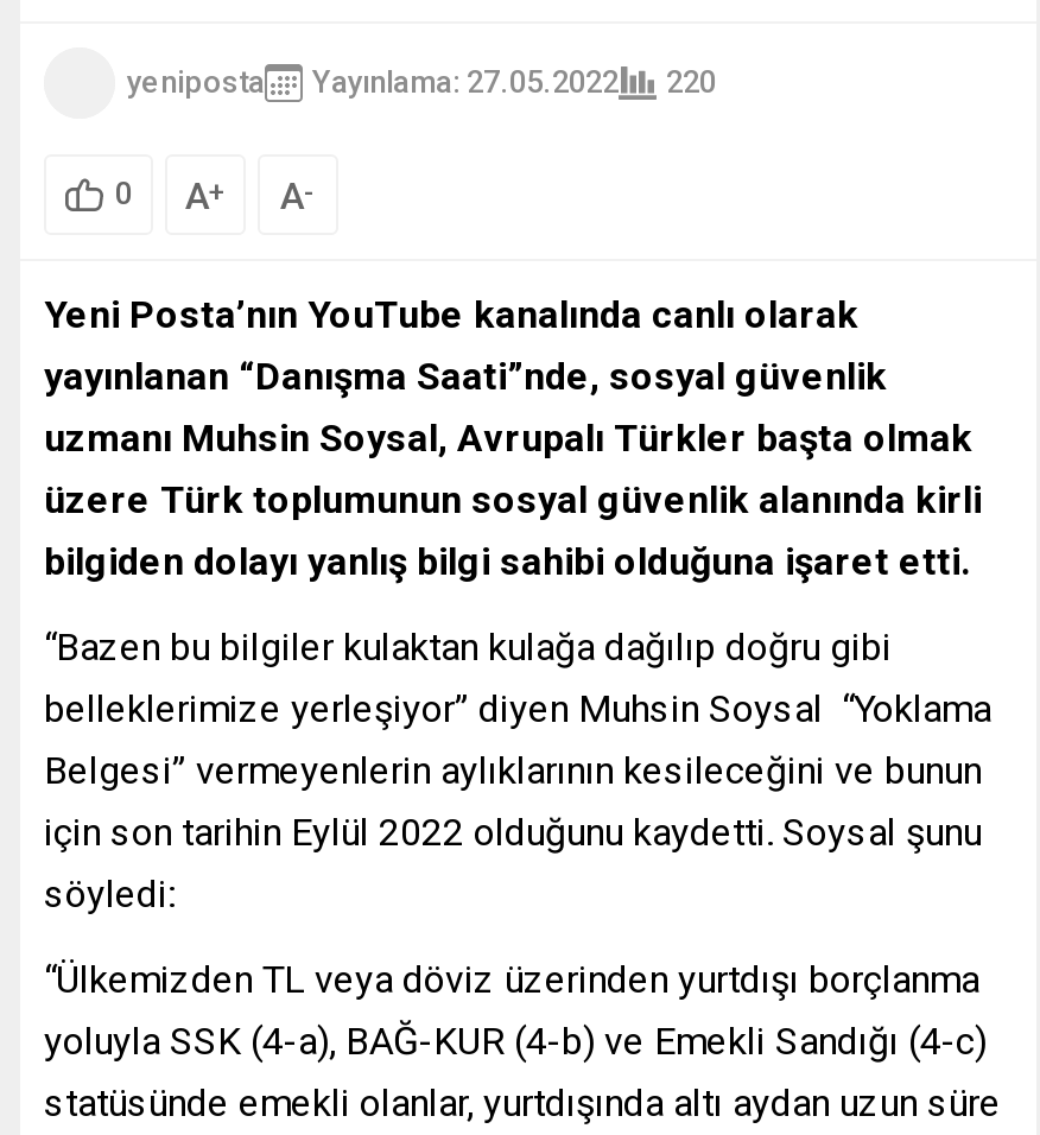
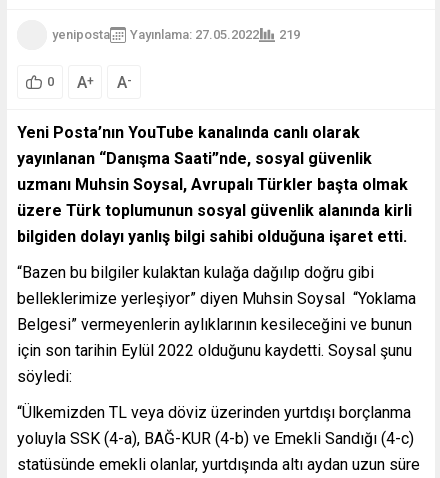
- yeniposta Yayınlama: 27.05.2022 220
+ yeniposta Yayınlama: 27.05.2022 219
